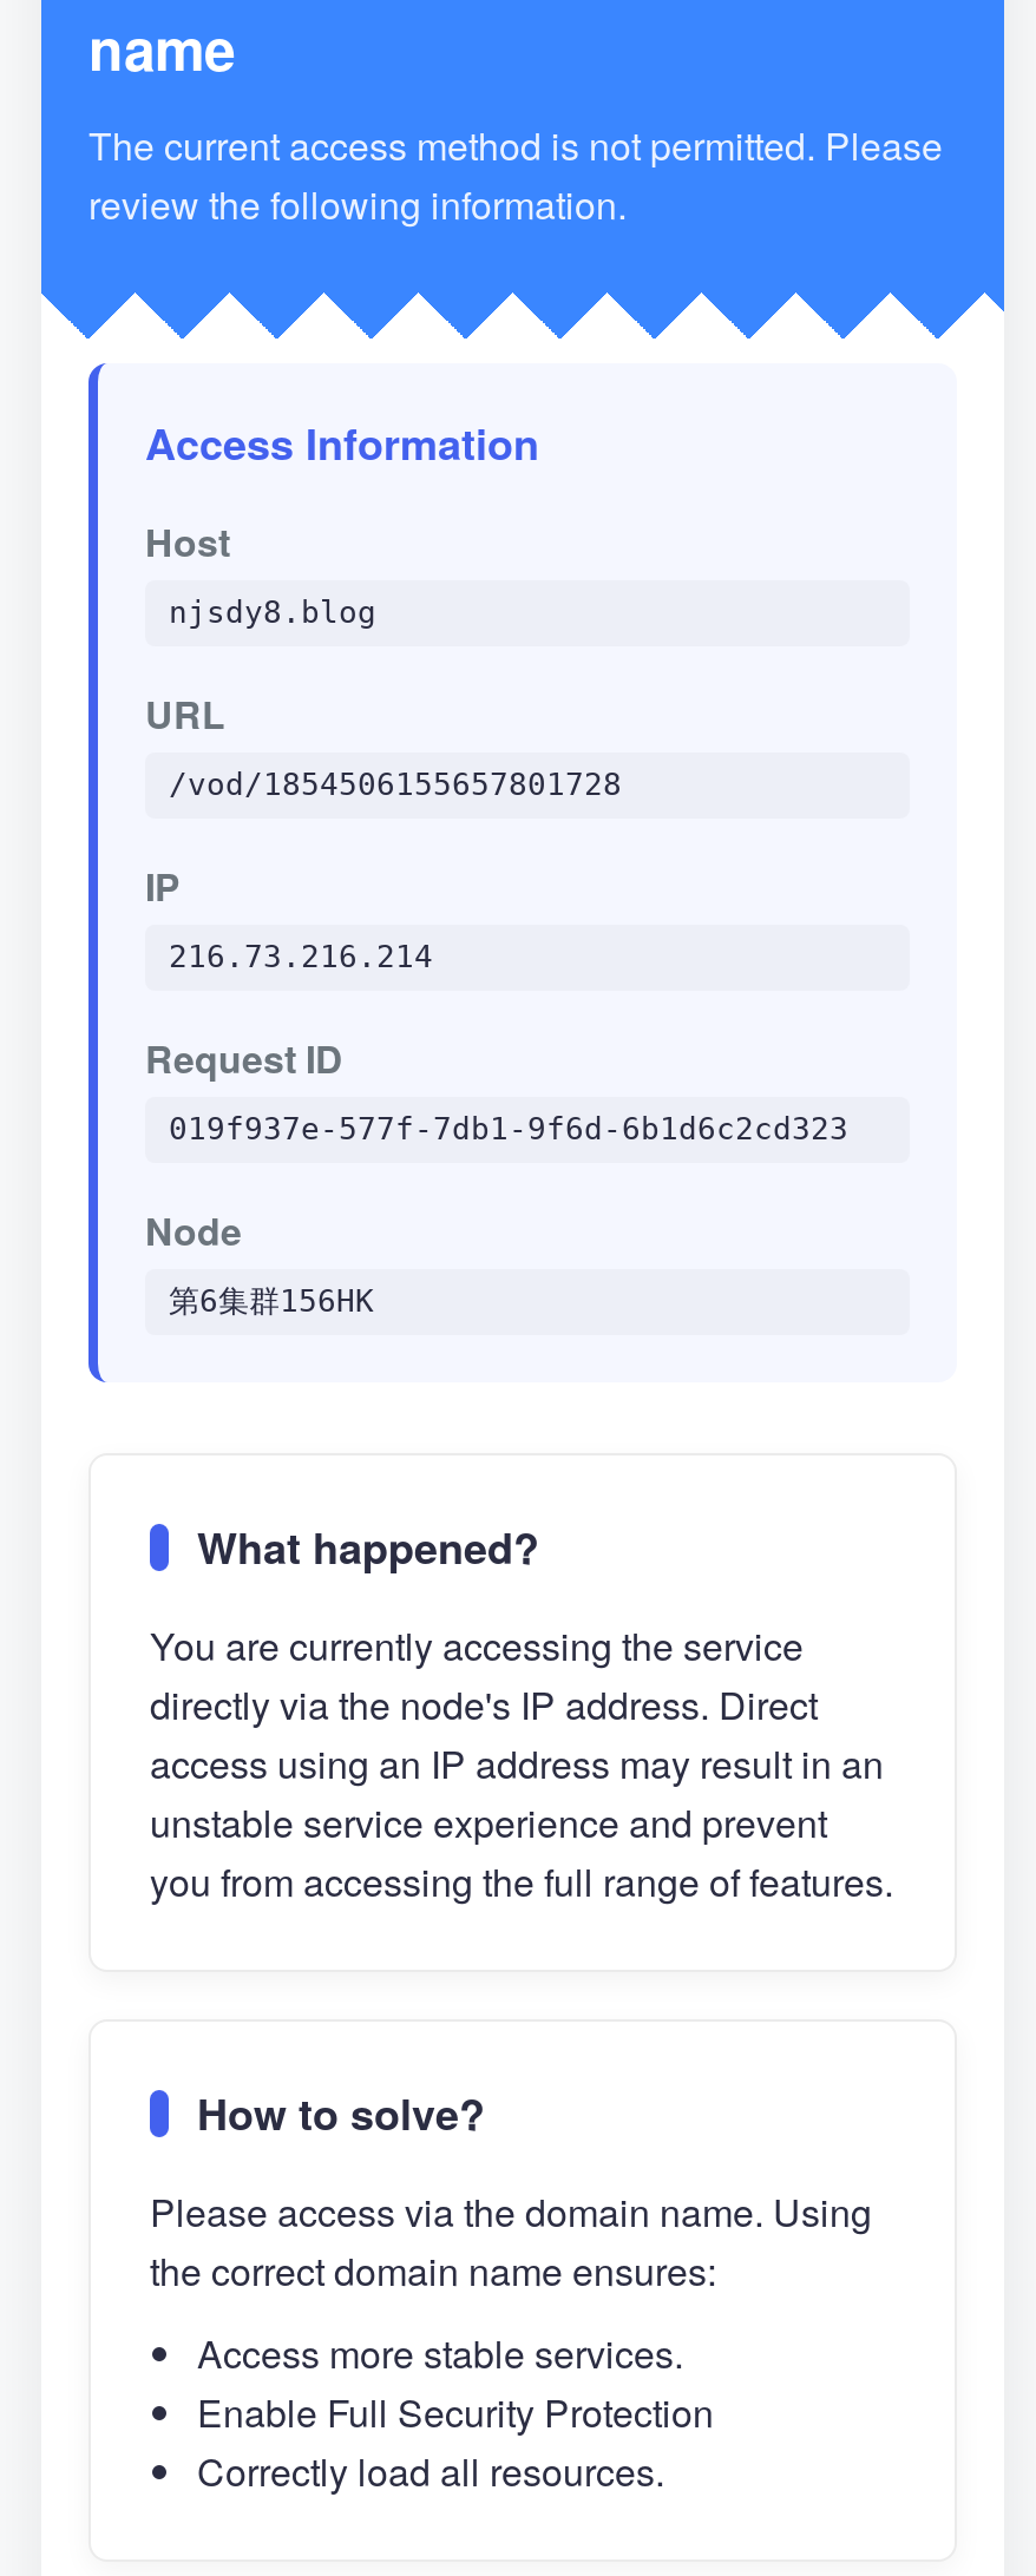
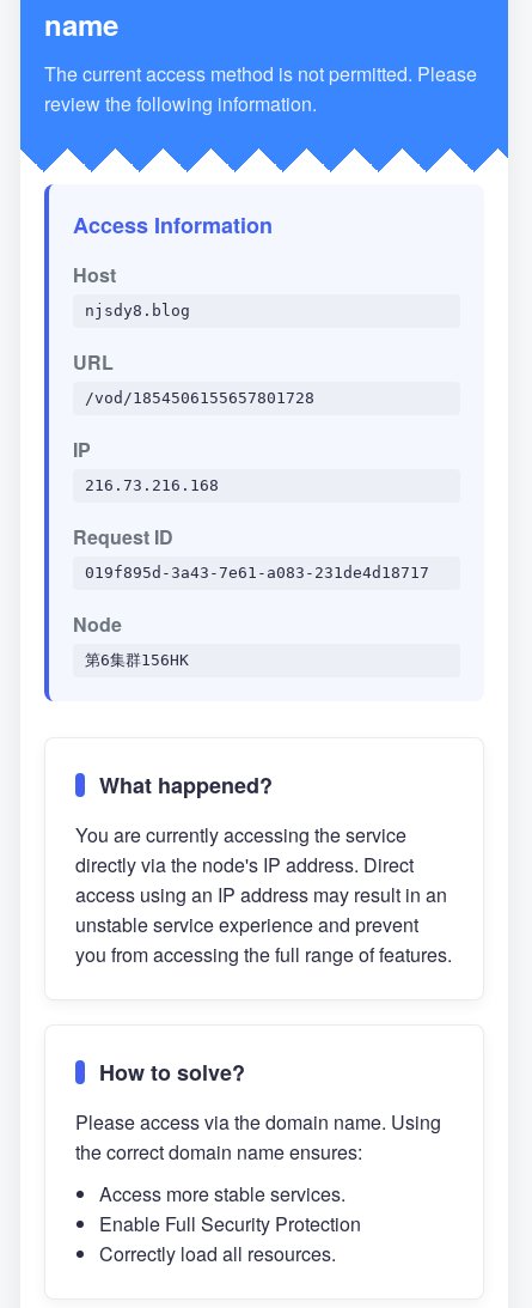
- 216.73.216.214
+ 216.73.216.168

- 019f937e-577f-7db1-9f6d-6b1d6c2cd323
+ 019f895d-3a43-7e61-a083-231de4d18717
